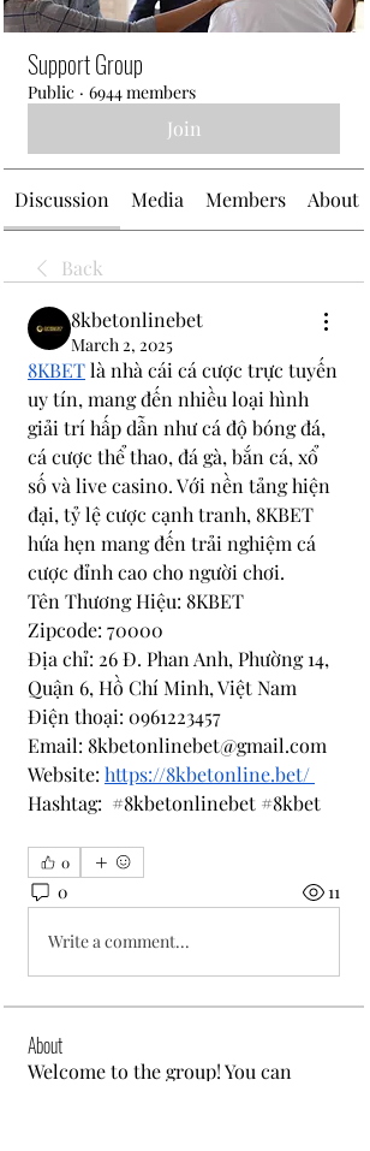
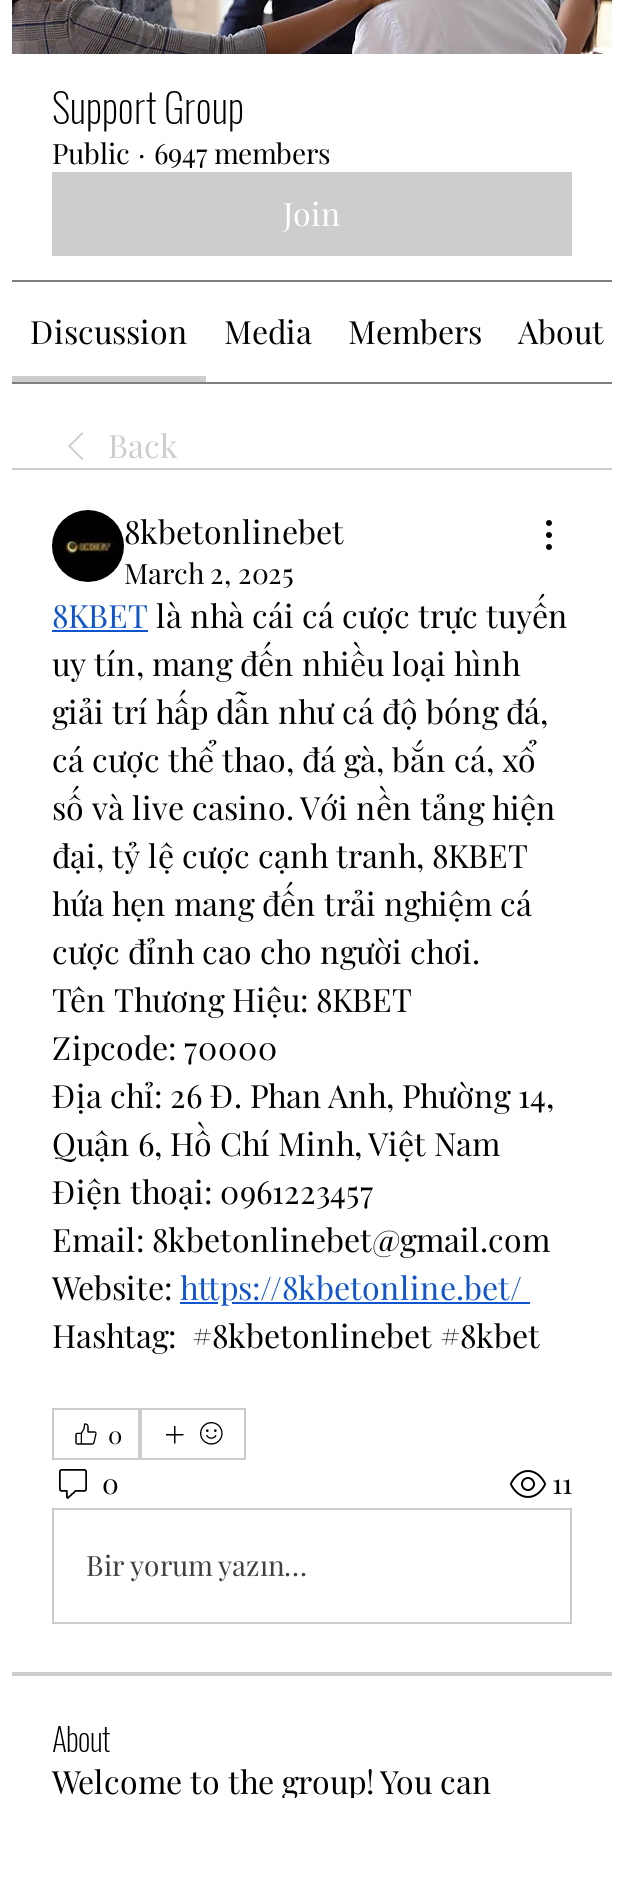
- Public · 6944 members
+ Public · 6947 members

- Write a comment...
+ Bir yorum yazın...
